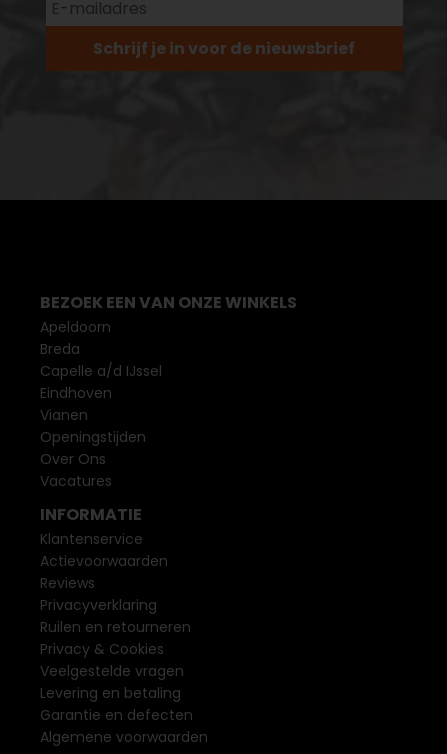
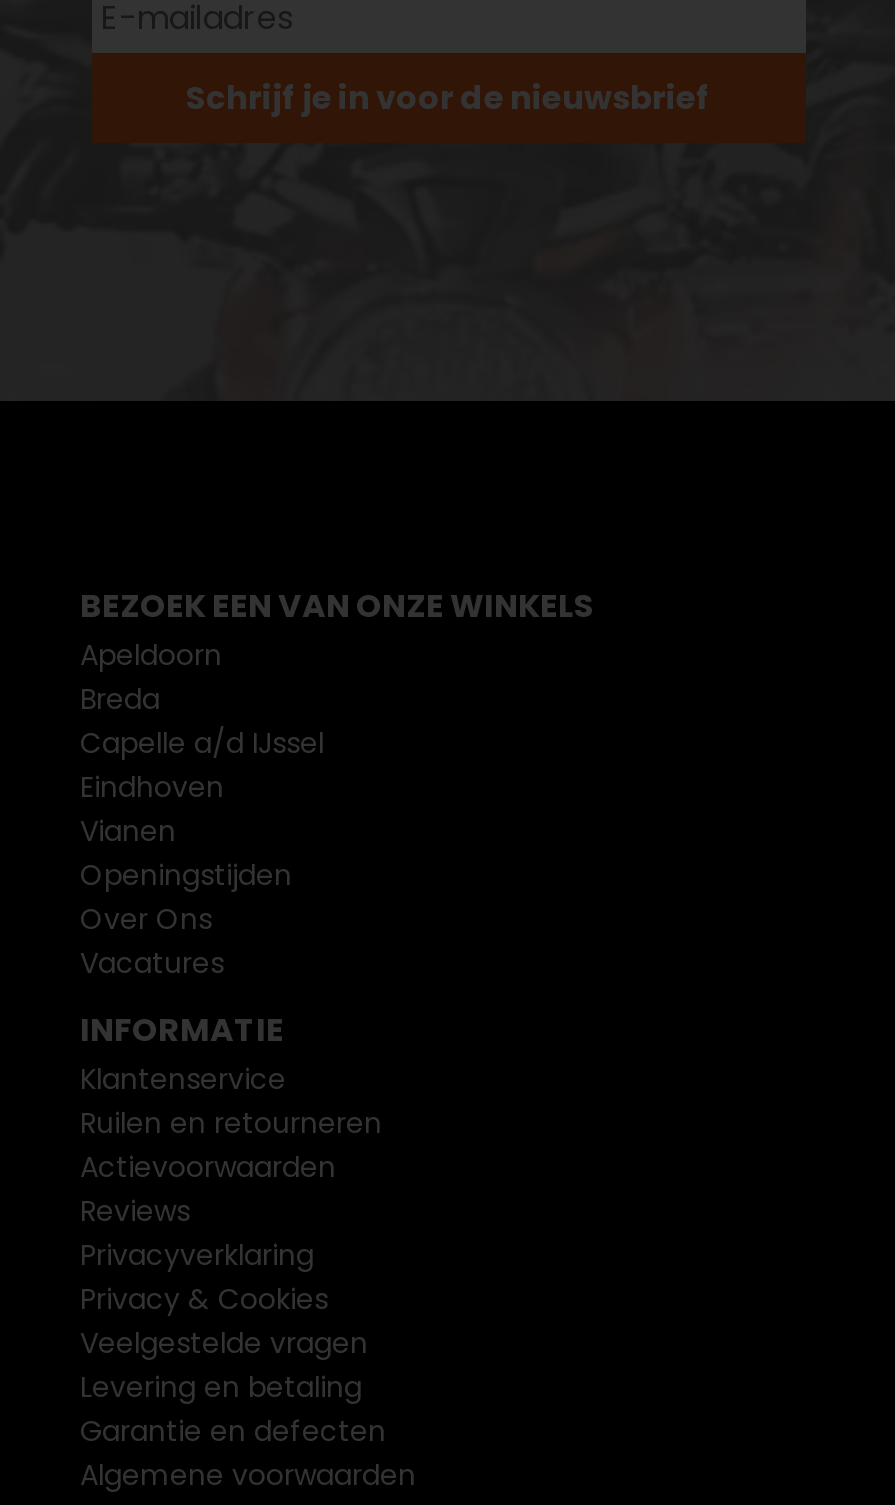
moved down: Actievoorwaarden | Reviews | Privacyverklaring

moved up: Ruilen en retourneren
